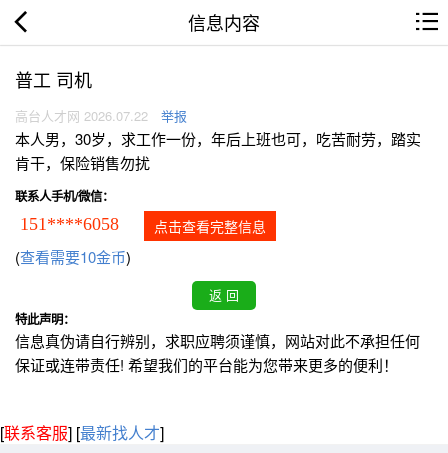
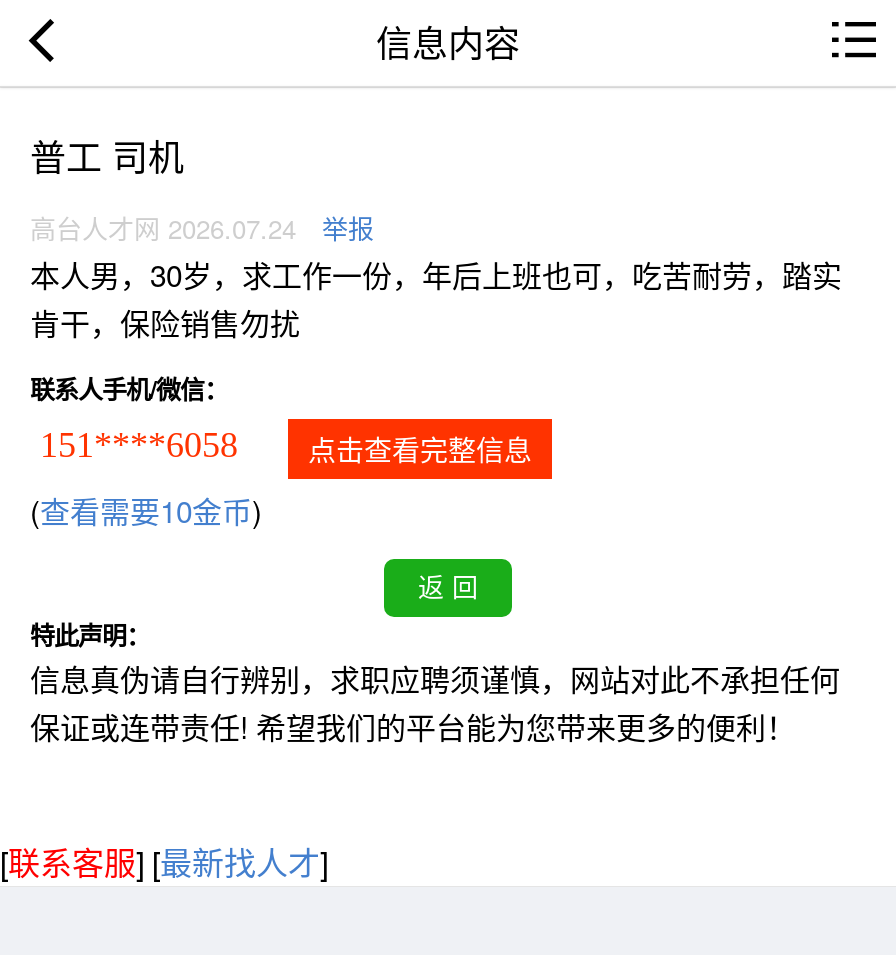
- 高台人才网 2026.07.22 举报
+ 高台人才网 2026.07.24 举报
